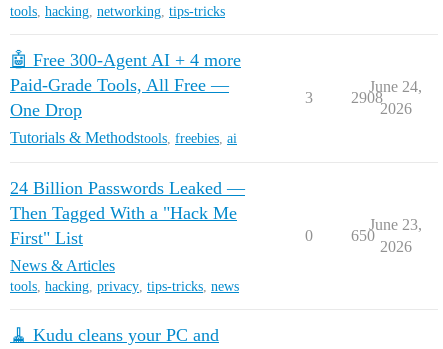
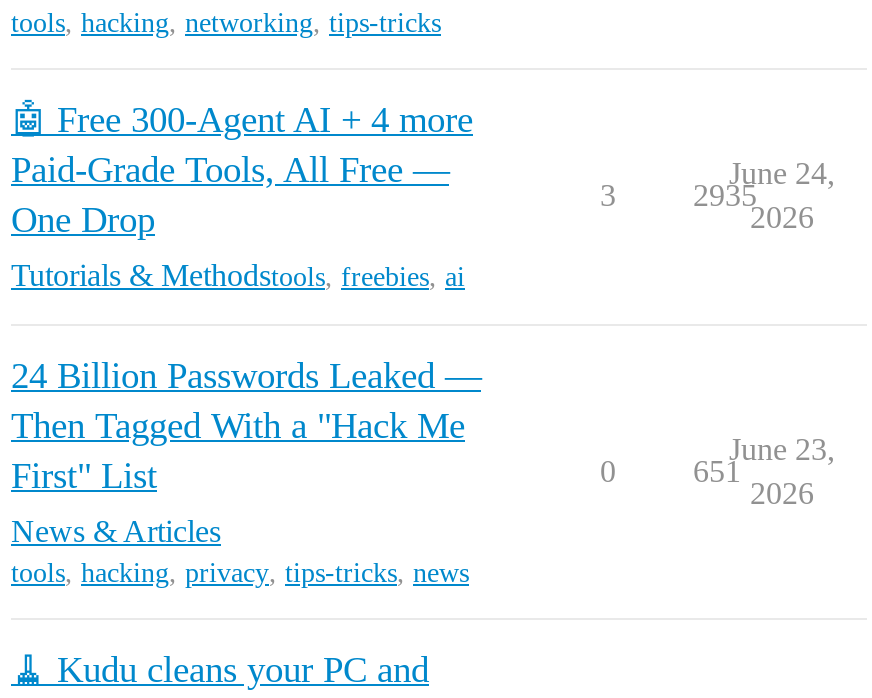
- 2908
+ 2935

- 650
+ 651
